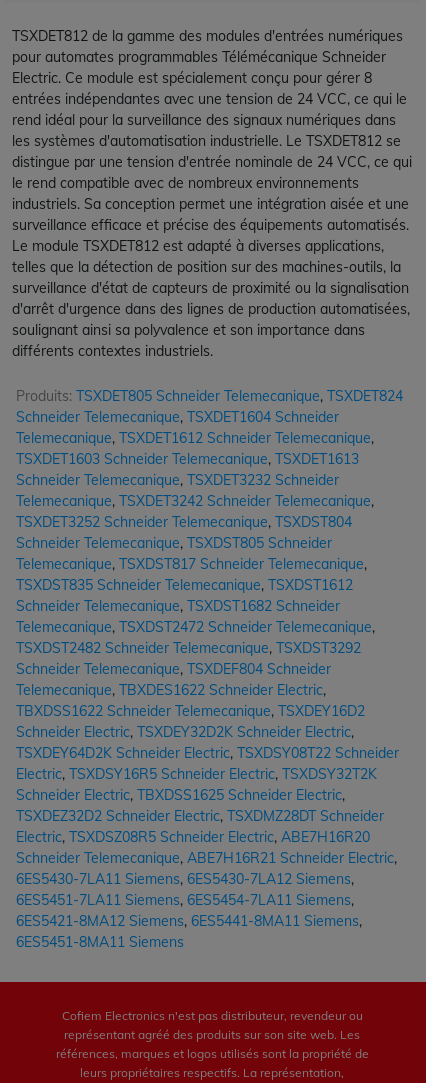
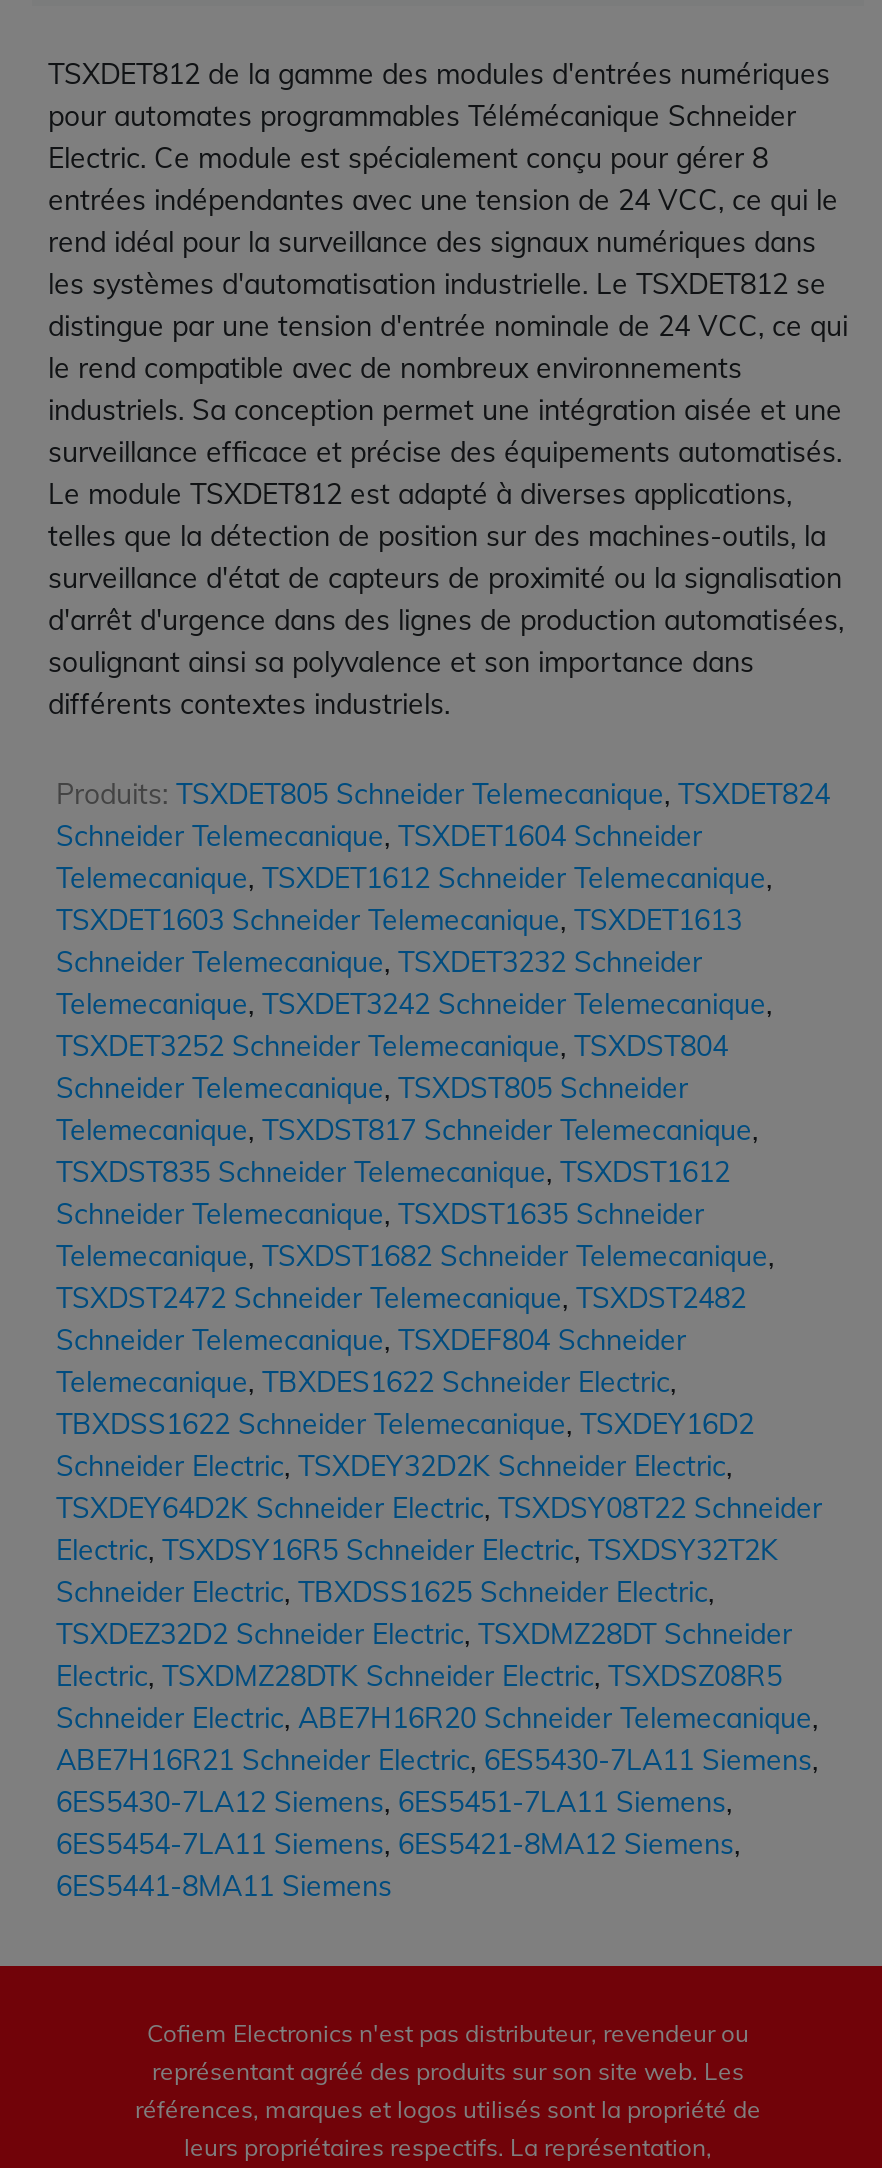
- Schneider Telemecanique, TSXDST1682 Schneider
+ Schneider Telemecanique, TSXDST1635 Schneider

- Telemecanique, TSXDST2472 Schneider Telemecanique,
+ Telemecanique, TSXDST1682 Schneider Telemecanique,

- TSXDST2482 Schneider Telemecanique, TSXDST3292
+ TSXDST2472 Schneider Telemecanique, TSXDST2482

- Electric, TSXDSZ08R5 Schneider Electric, ABE7H16R20
- Schneider Telemecanique, ABE7H16R21 Schneider Electric,
- 6ES5430-7LA11 Siemens, 6ES5430-7LA12 Siemens,
- 6ES5451-7LA11 Siemens, 6ES5454-7LA11 Siemens,
- 6ES5421-8MA12 Siemens, 6ES5441-8MA11 Siemens,
- 6ES5451-8MA11 Siemens
+ Electric, TSXDMZ28DTK Schneider Electric, TSXDSZ08R5
+ Schneider Electric, ABE7H16R20 Schneider Telemecanique,
+ ABE7H16R21 Schneider Electric, 6ES5430-7LA11 Siemens,
+ 6ES5430-7LA12 Siemens, 6ES5451-7LA11 Siemens,
+ 6ES5454-7LA11 Siemens, 6ES5421-8MA12 Siemens,
+ 6ES5441-8MA11 Siemens
